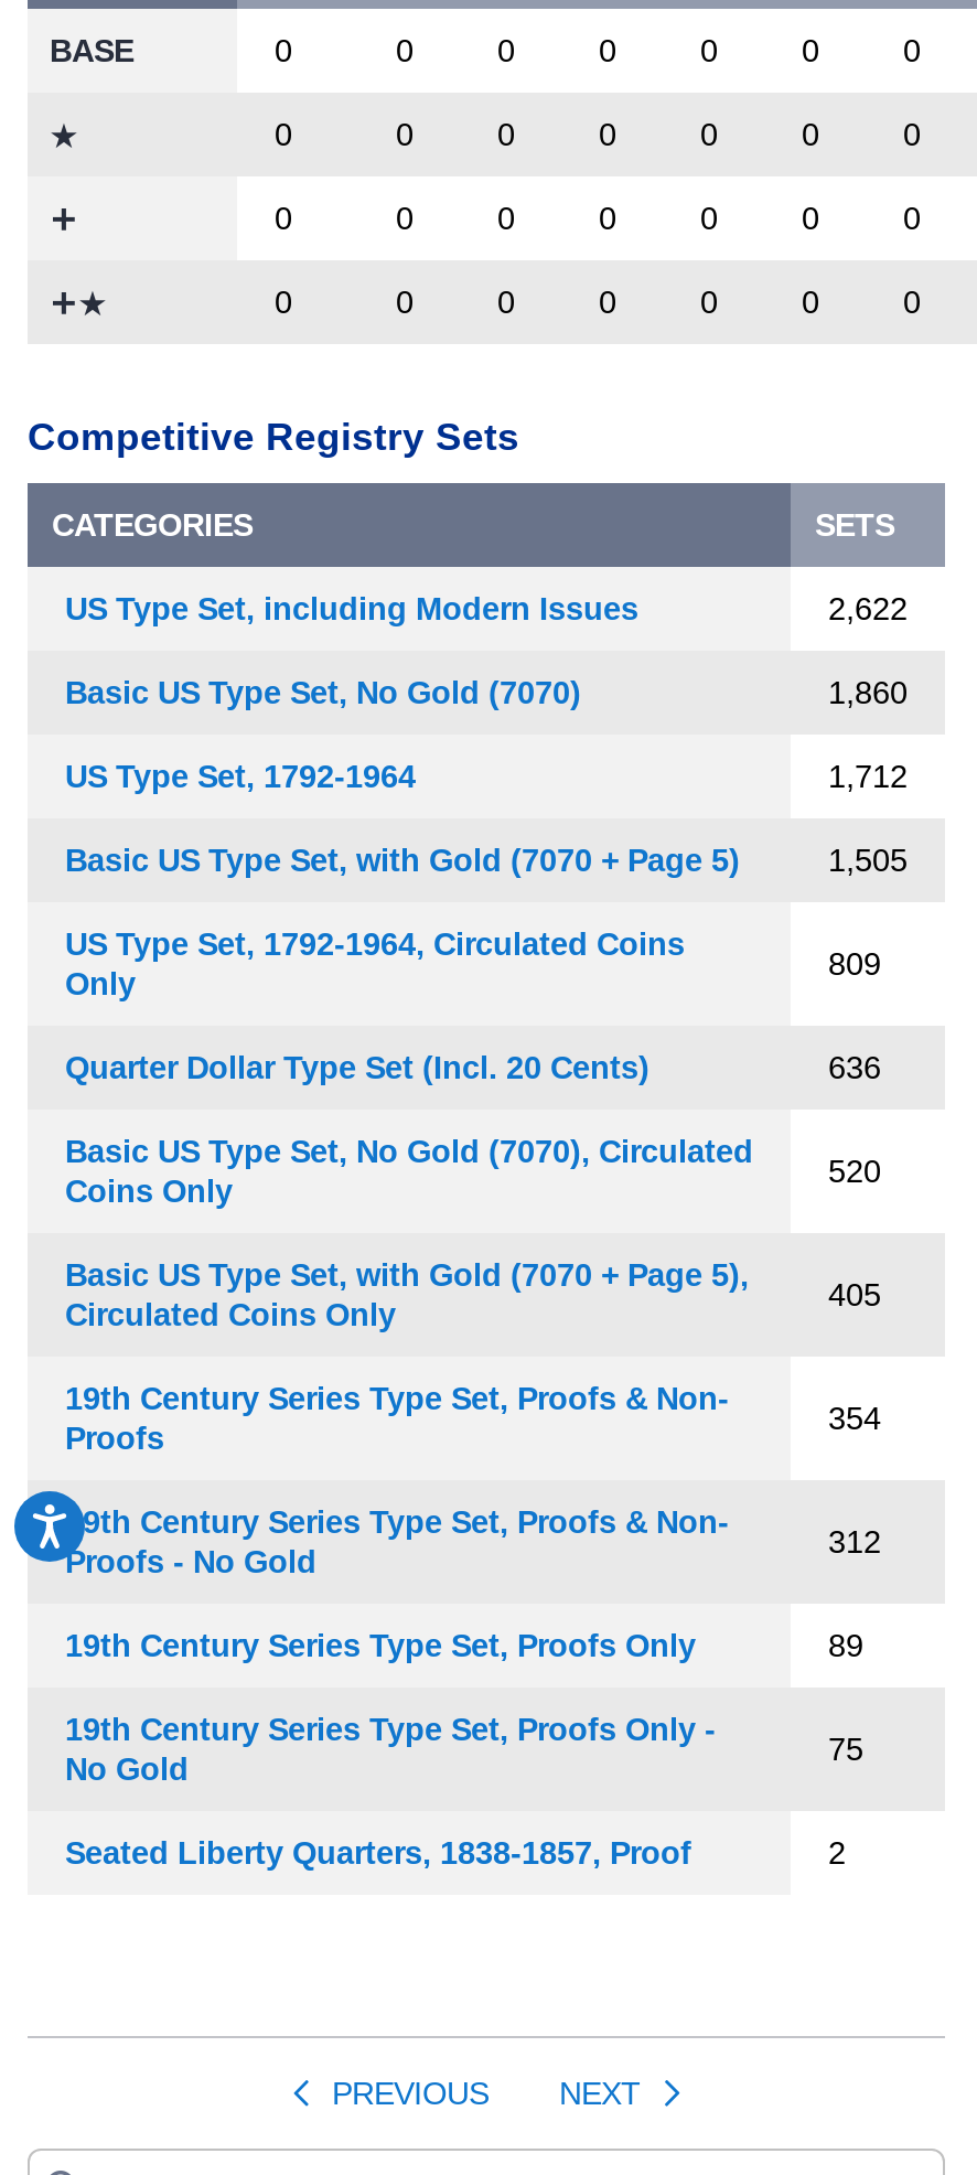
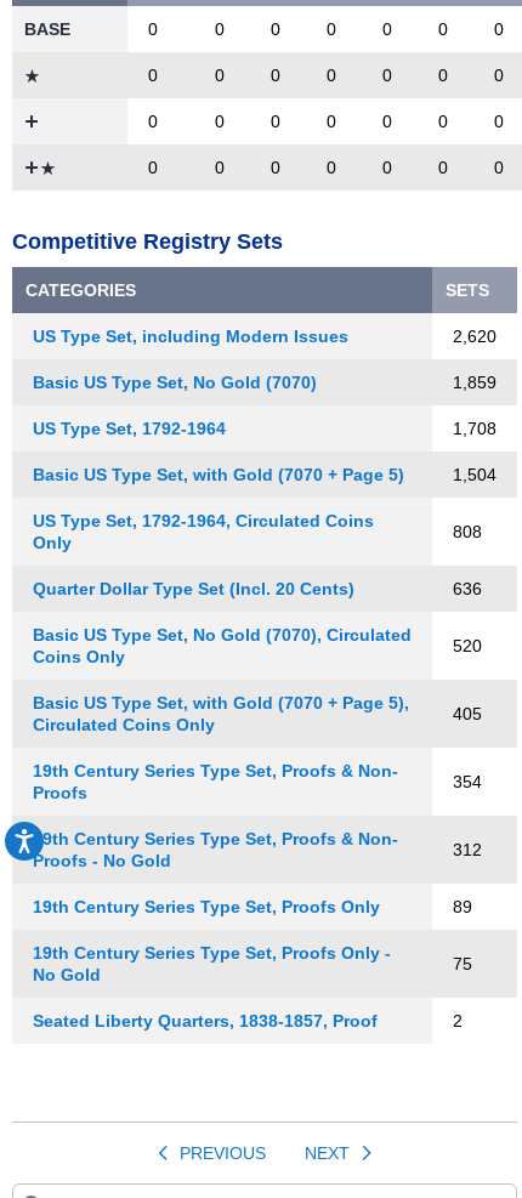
- 2,622
+ 2,620

- 1,860
+ 1,859

- 1,712
+ 1,708

- 1,505
+ 1,504

- 809
+ 808
